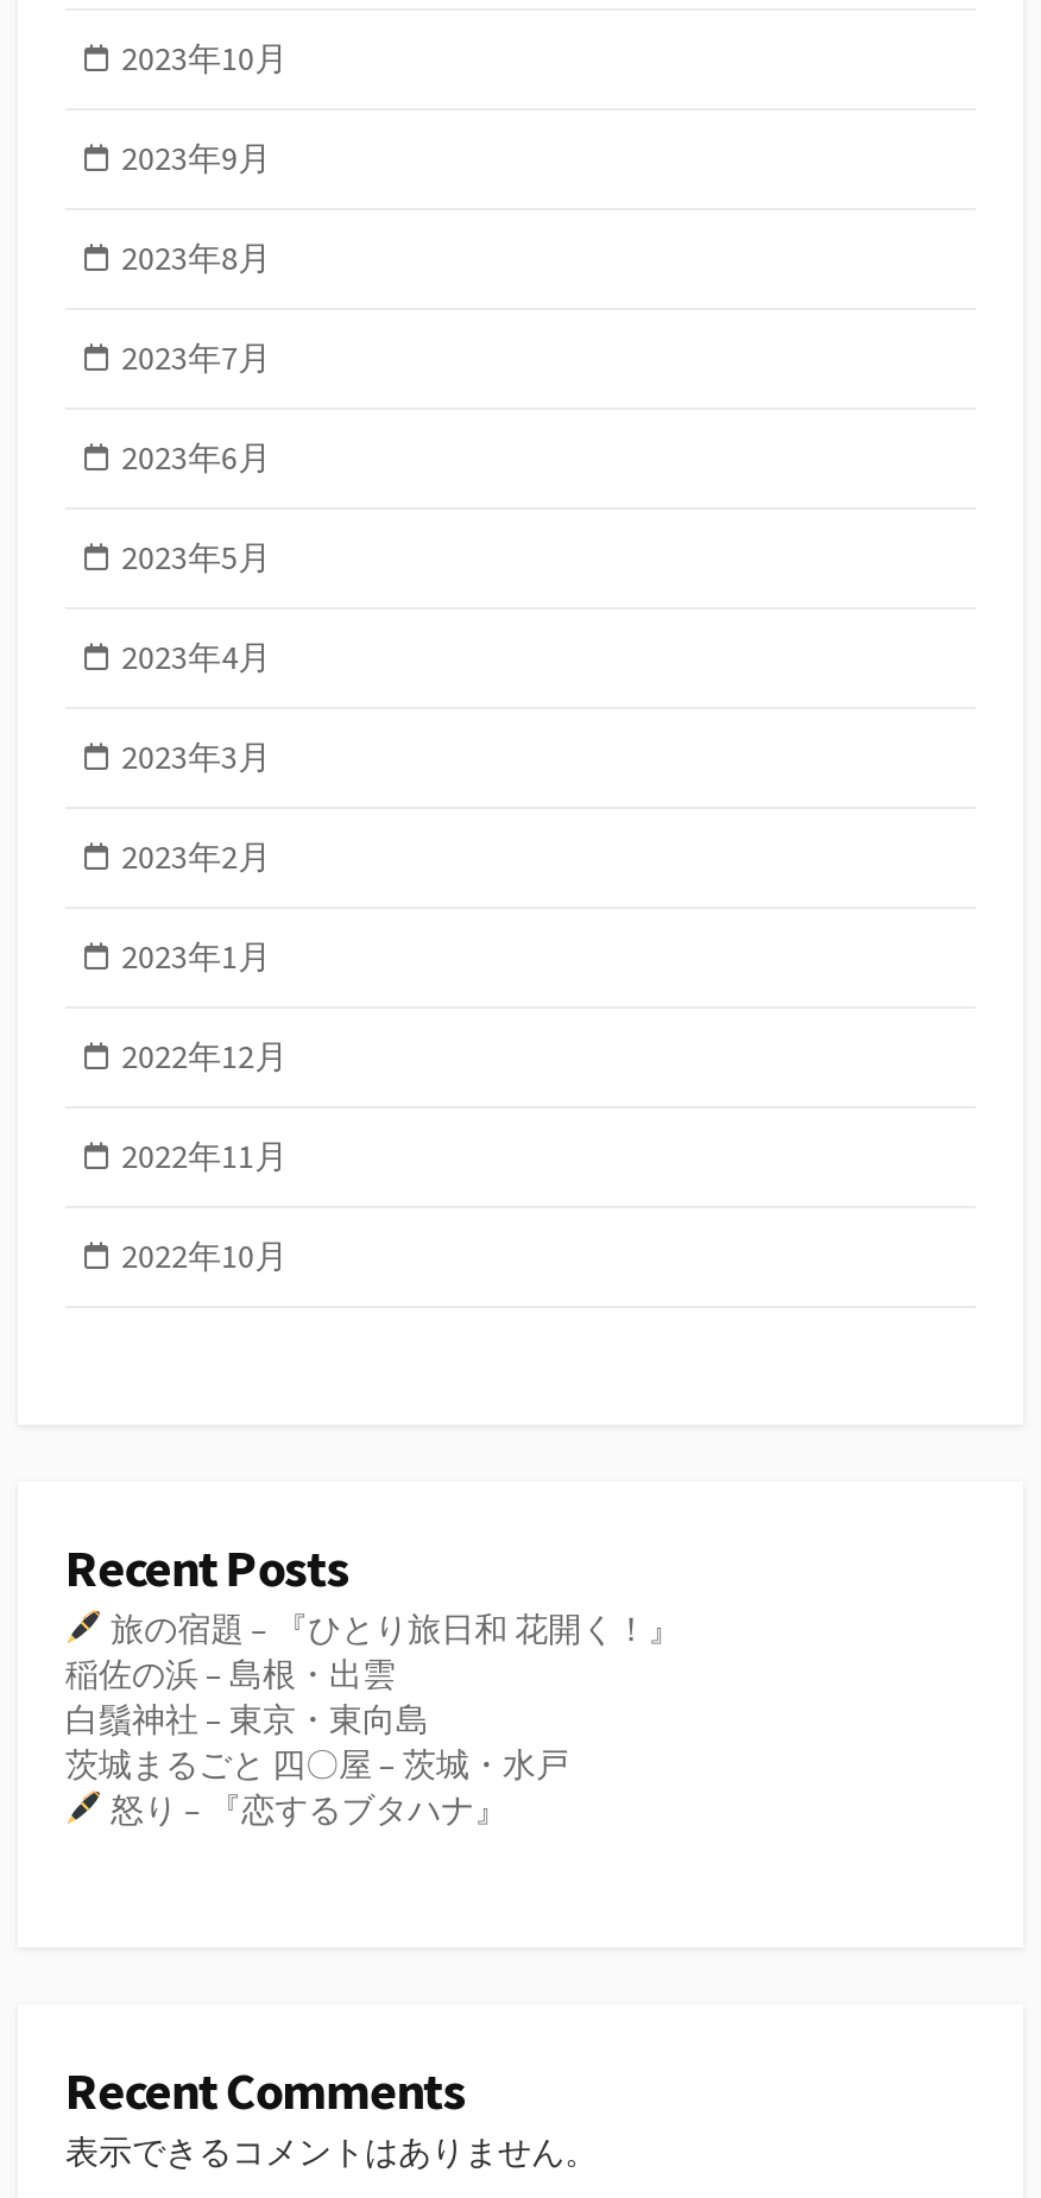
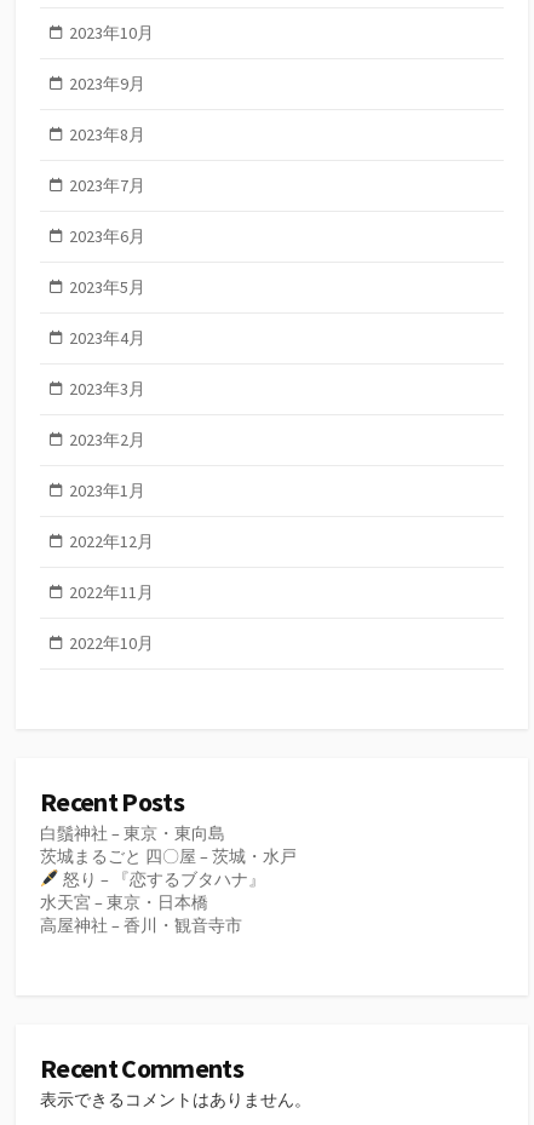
- 旅の宿題 – 『ひとり旅日和 花開く！』
- 稲佐の浜 – 島根・出雲

moved up: 白鬚神社 – 東京・東向島 | 茨城まるごと 四〇屋 – 茨城・水戸 | 怒り – 『恋するブタハナ』

+ 水天宮 – 東京・日本橋
+ 高屋神社 – 香川・観音寺市
